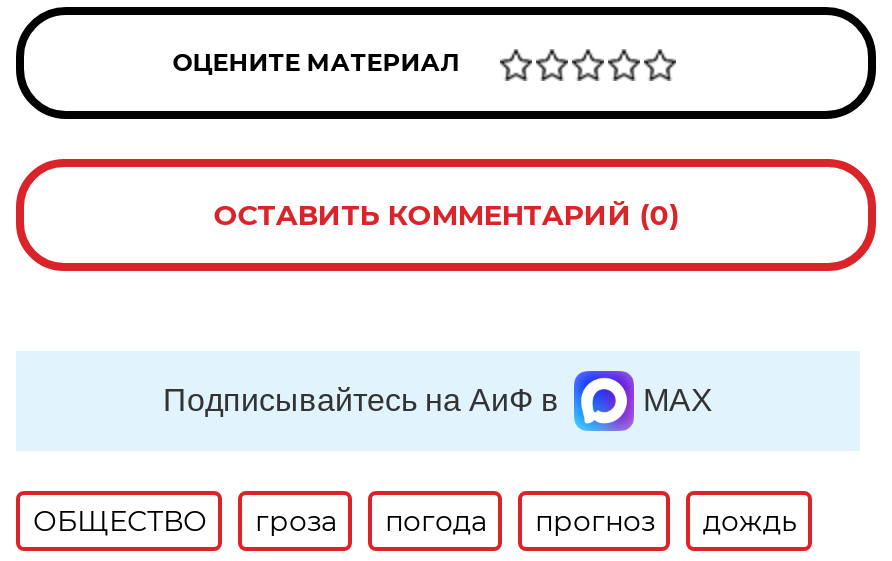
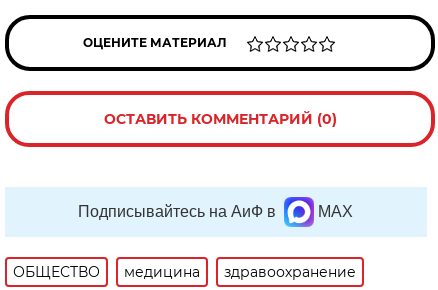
- гроза
- погода
- прогноз
- дождь
+ медицина
+ здравоохранение
